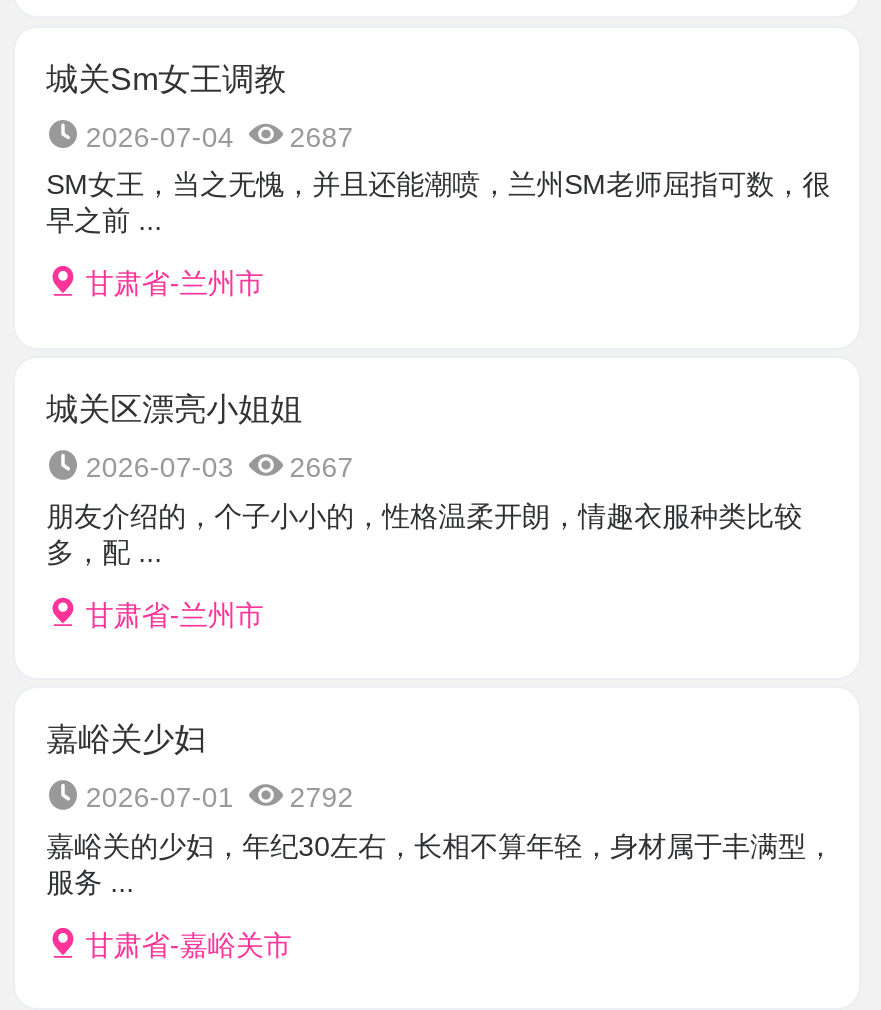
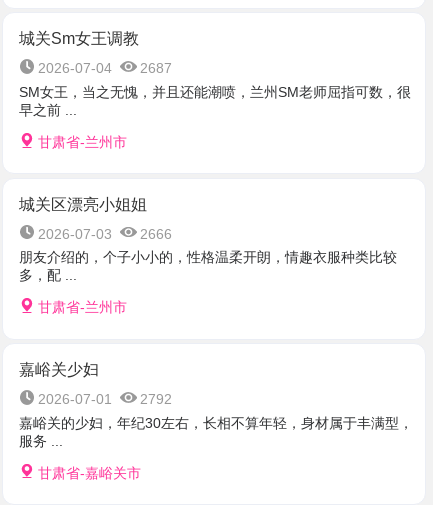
- 2026-07-03 2667
+ 2026-07-03 2666
